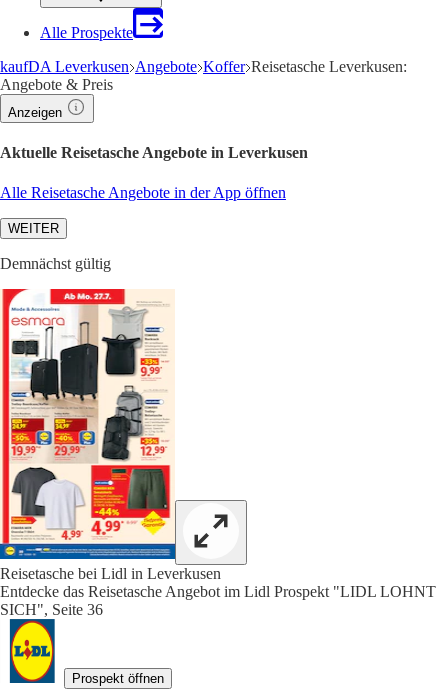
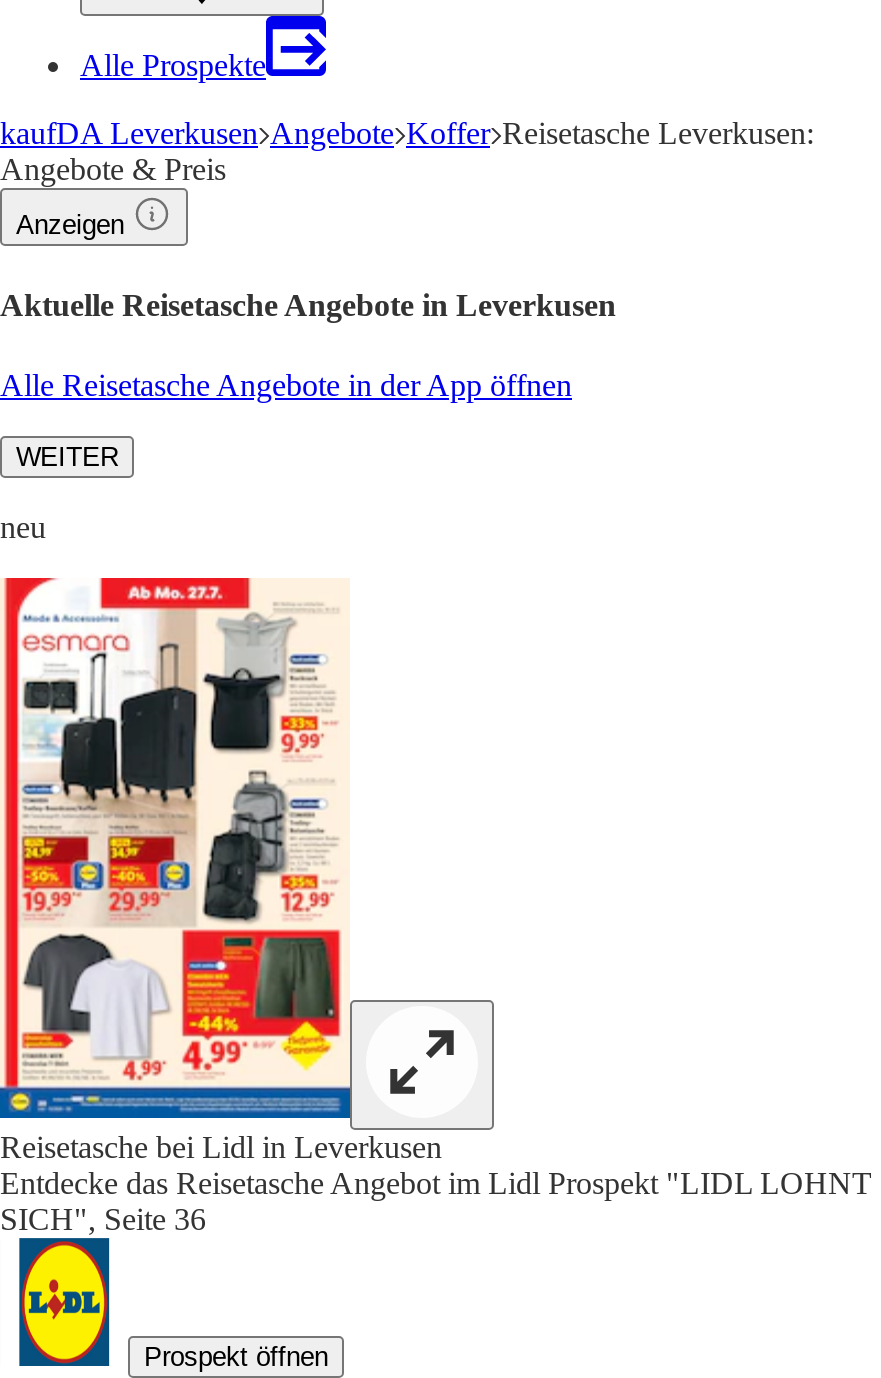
- Demnächst gültig
+ neu
